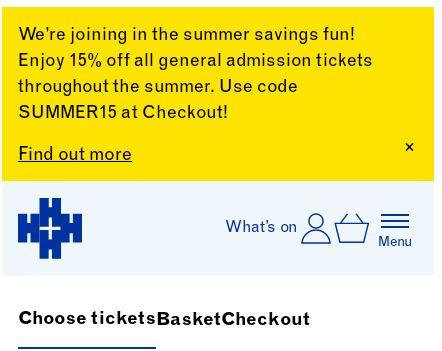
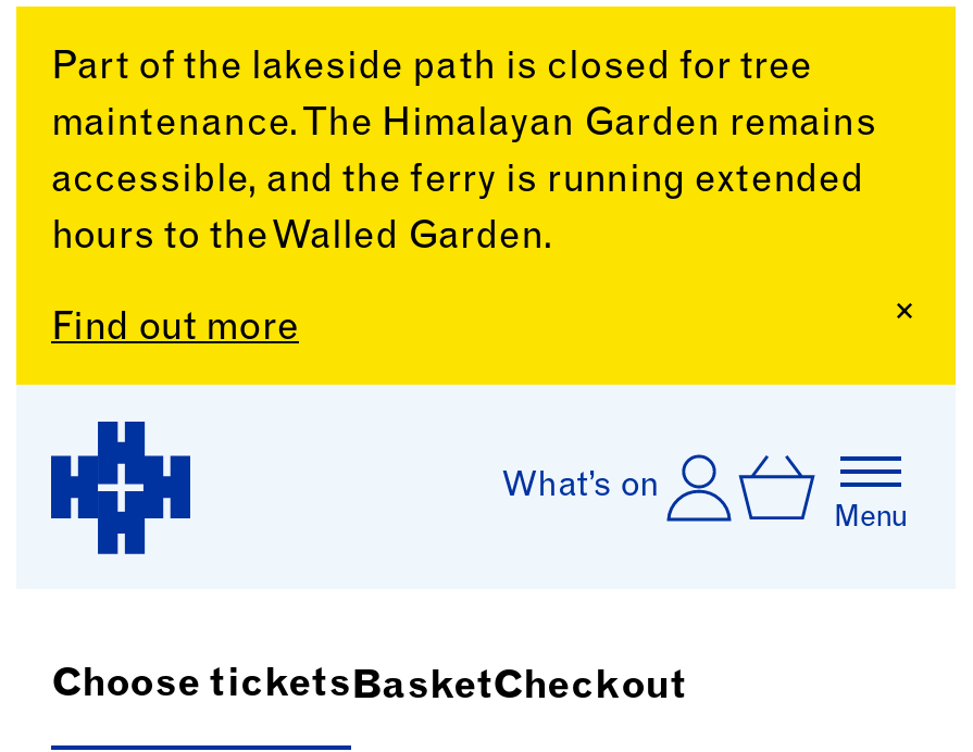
- We’re joining in the summer savings fun!
- Enjoy 15% off all general admission tickets
- throughout the summer. Use code
- SUMMER15 at Checkout!
+ Part of the lakeside path is closed for tree
+ maintenance. The Himalayan Garden remains
+ accessible, and the ferry is running extended
+ hours to the Walled Garden.
